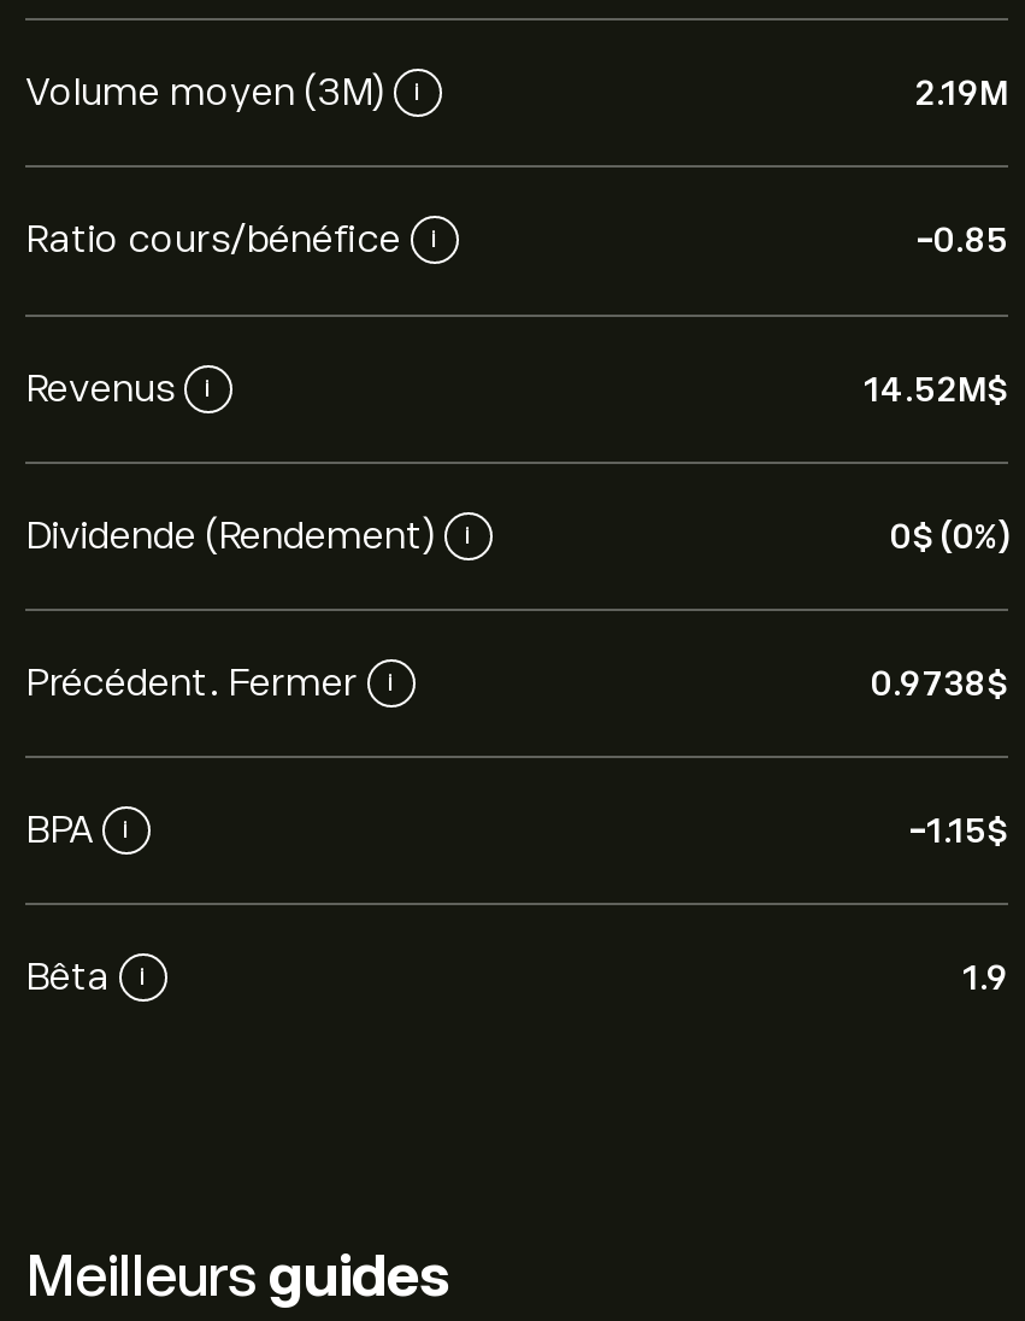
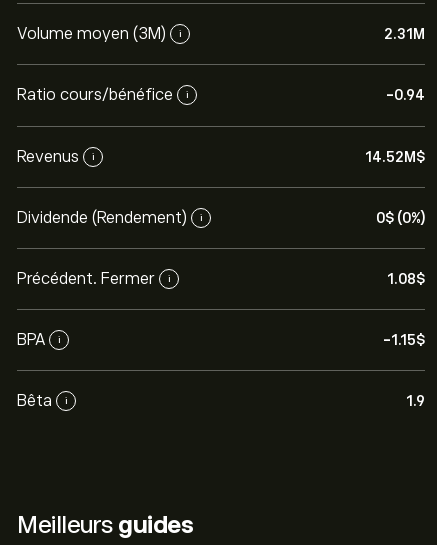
- 2.19M
+ 2.31M

- -0.85
+ -0.94

- 0.9738$
+ 1.08$
